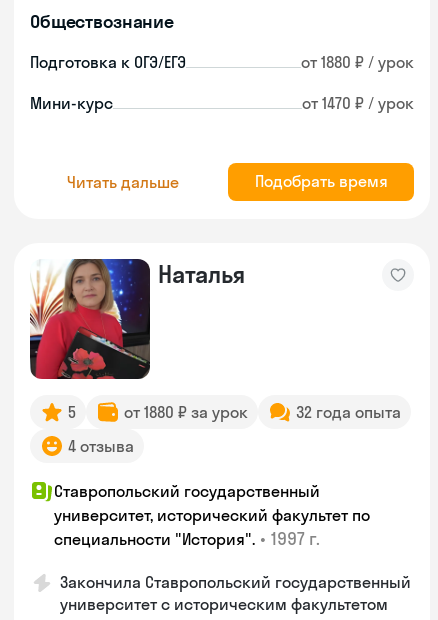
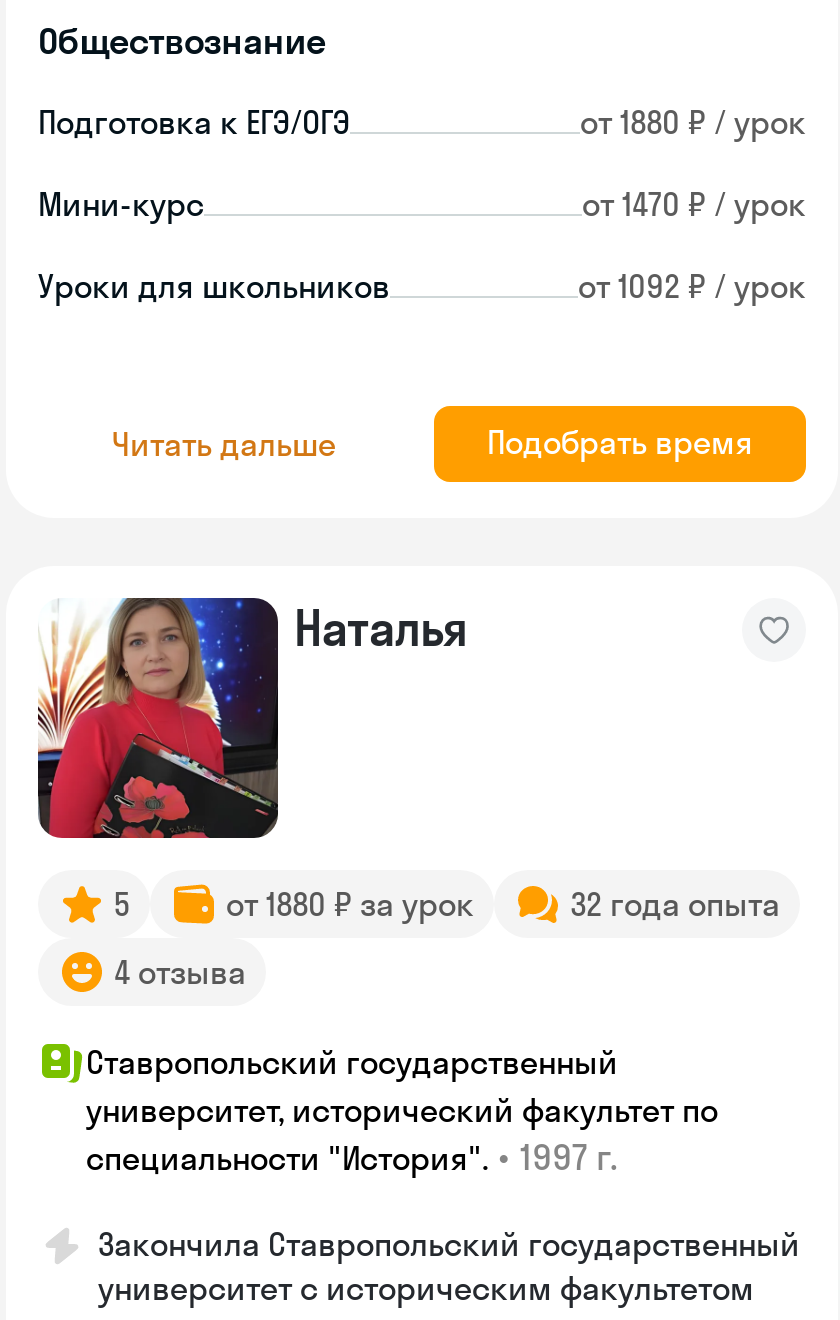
- Подготовка к ОГЭ/ЕГЭ
+ Подготовка к ЕГЭ/ОГЭ

+ Уроки для школьников
+ от 1092 ₽ / урок
